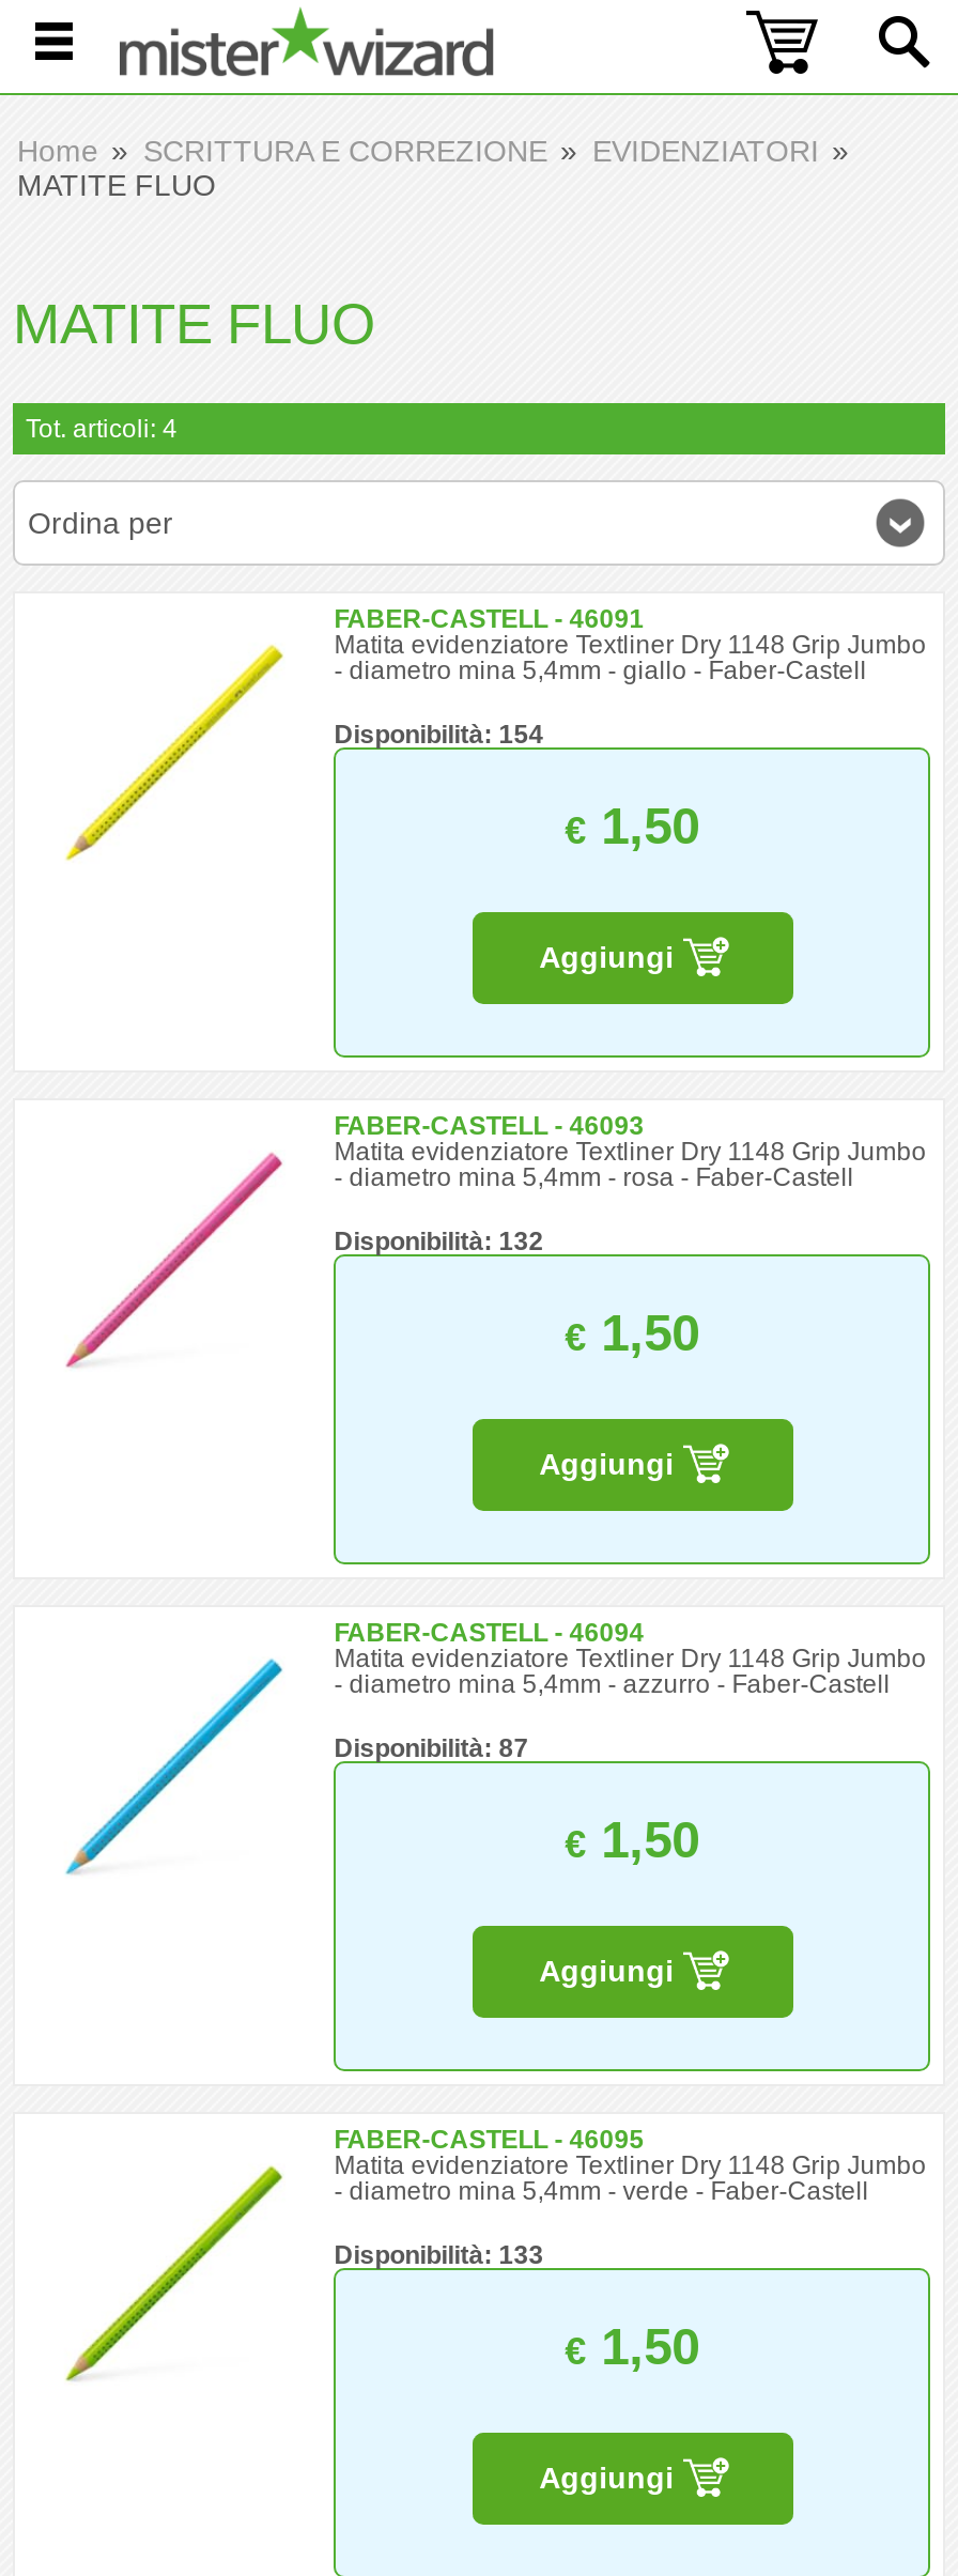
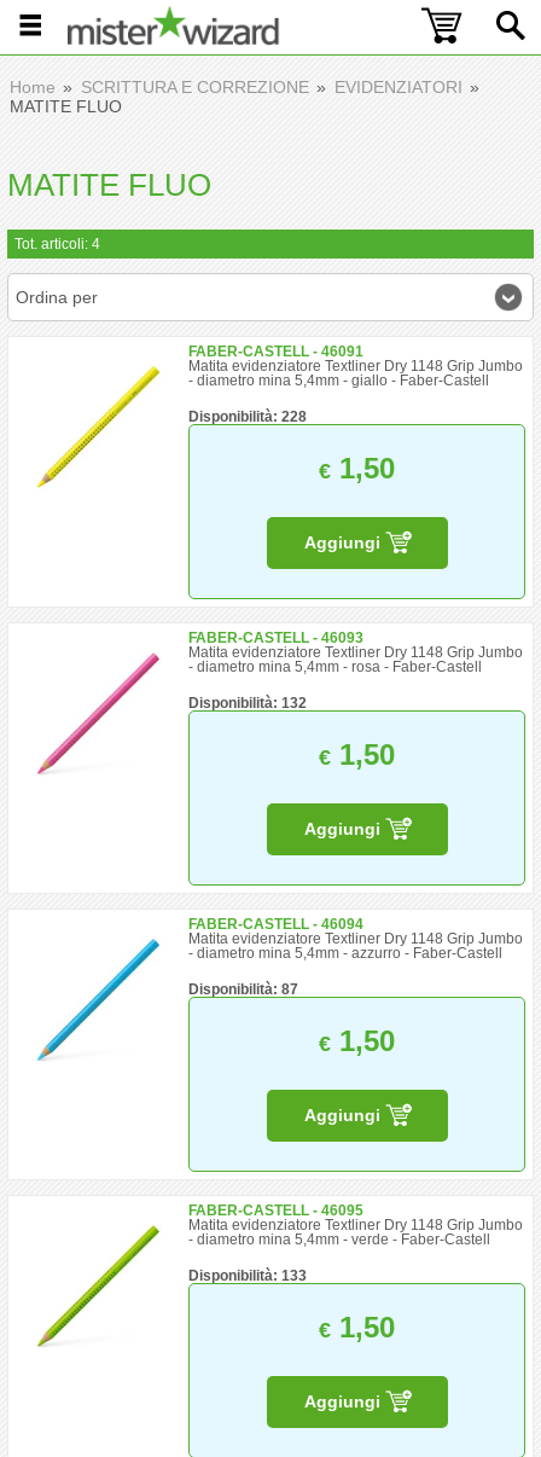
- Disponibilità: 154
+ Disponibilità: 228
